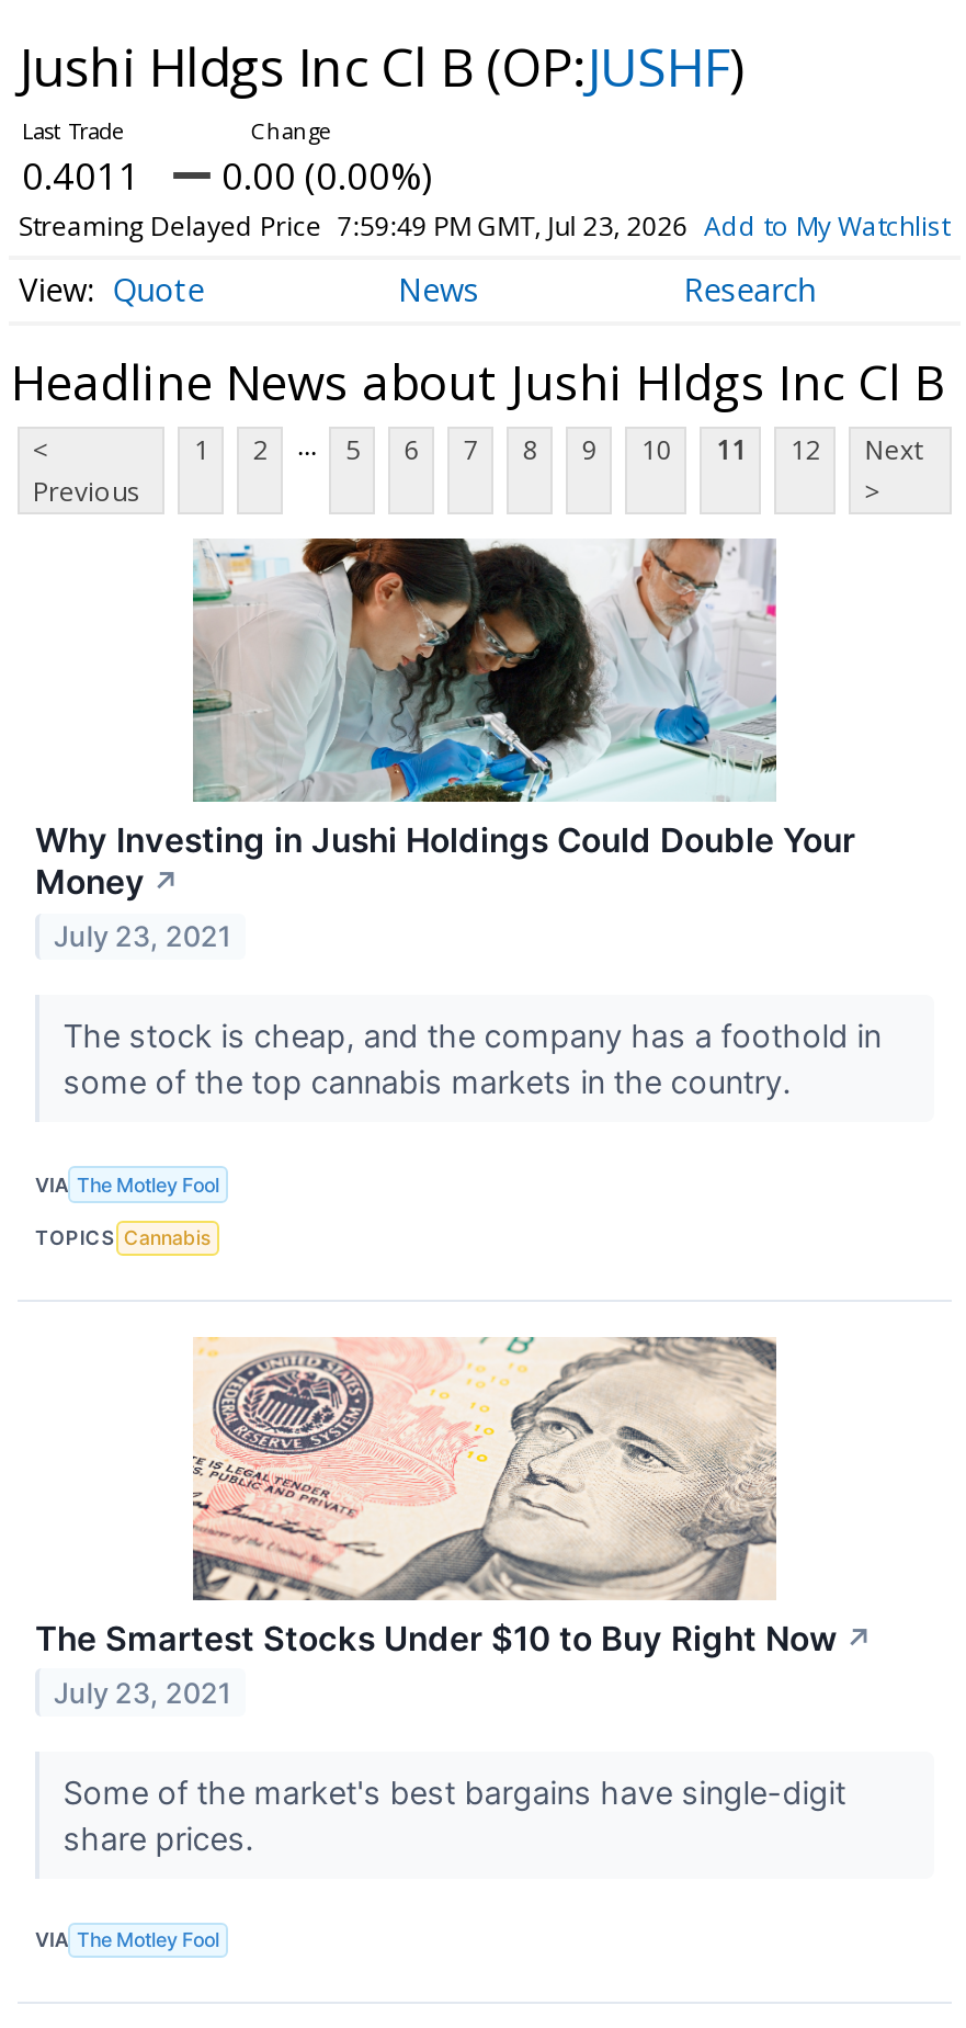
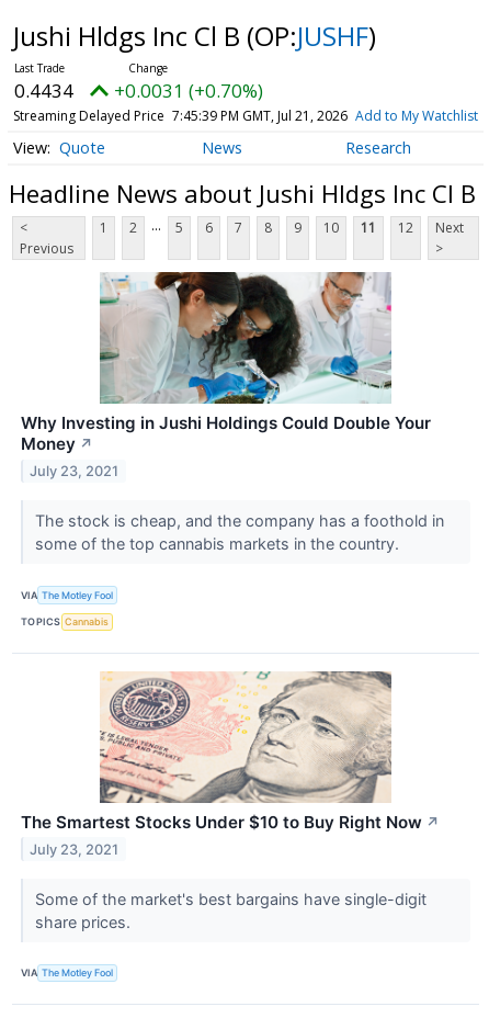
- 0.4011
+ 0.4434

- 0.00 (0.00%)
+ +0.0031 (+0.70%)

- Streaming Delayed Price 7:59:49 PM GMT, Jul 23, 2026 Add to My Watchlist
+ Streaming Delayed Price 7:45:39 PM GMT, Jul 21, 2026 Add to My Watchlist
